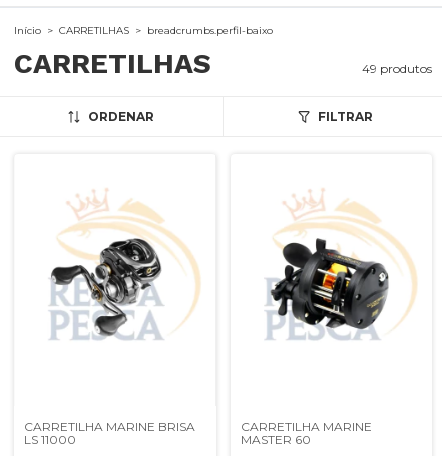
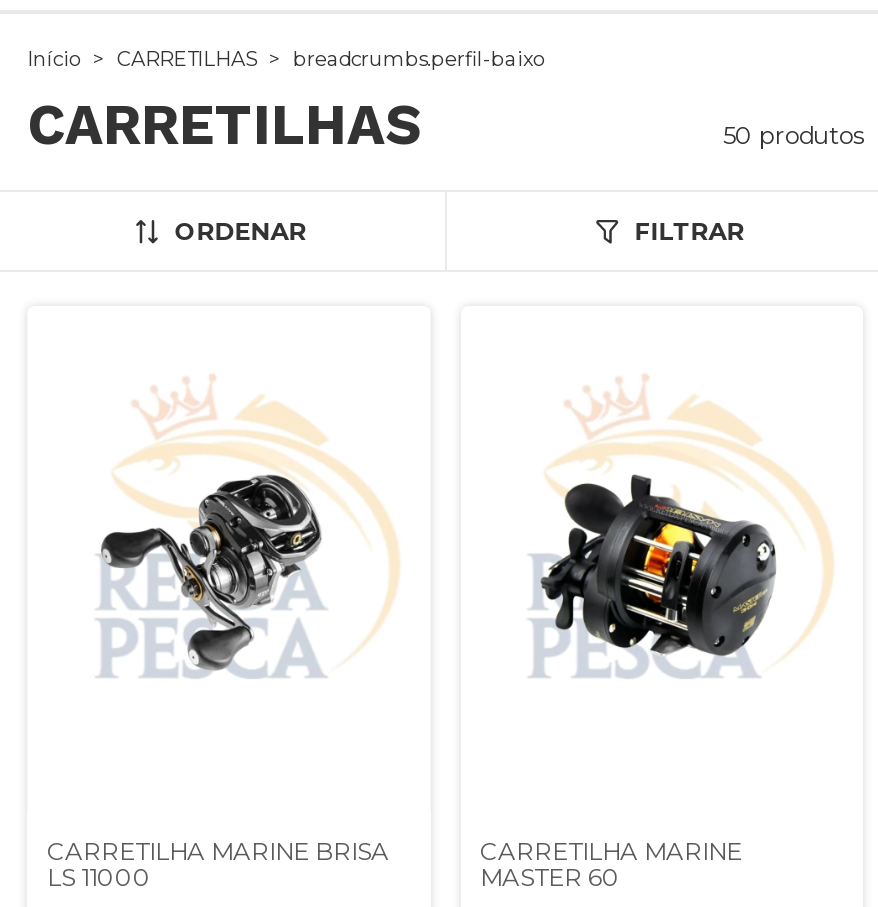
- 49 produtos
+ 50 produtos
